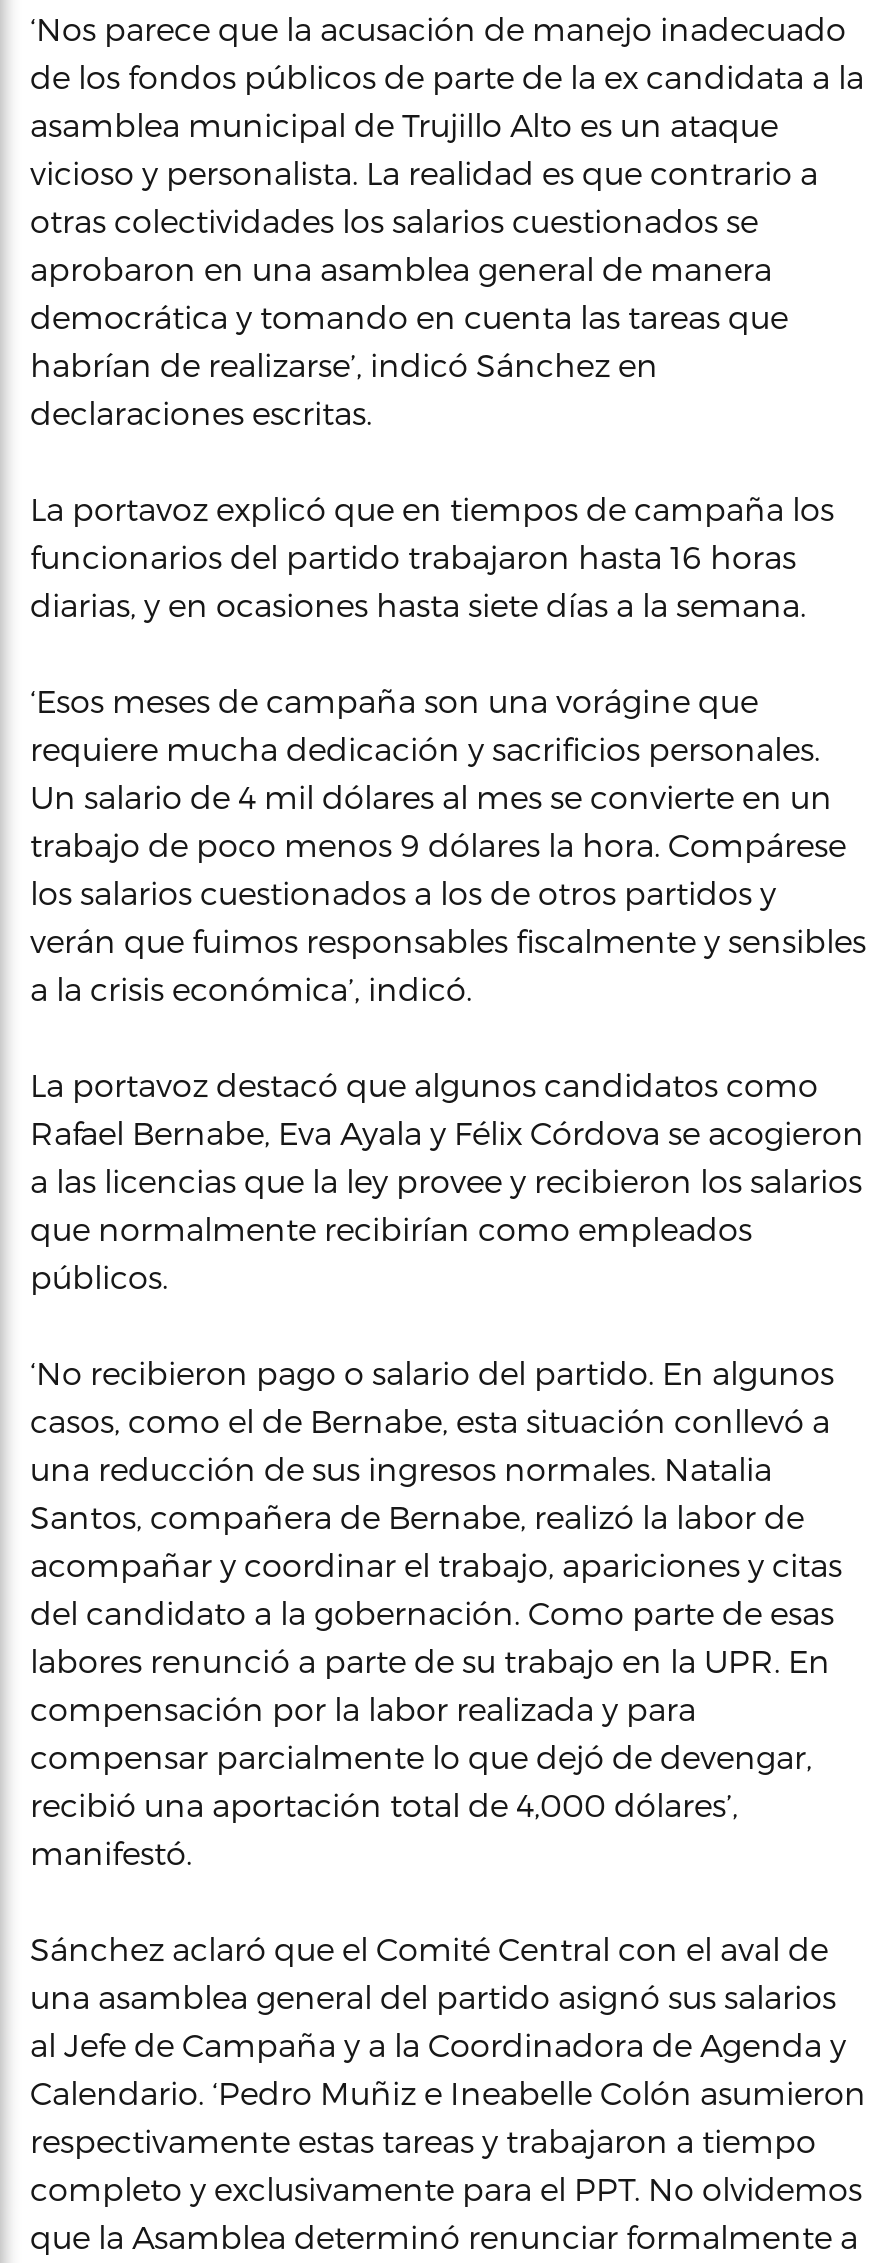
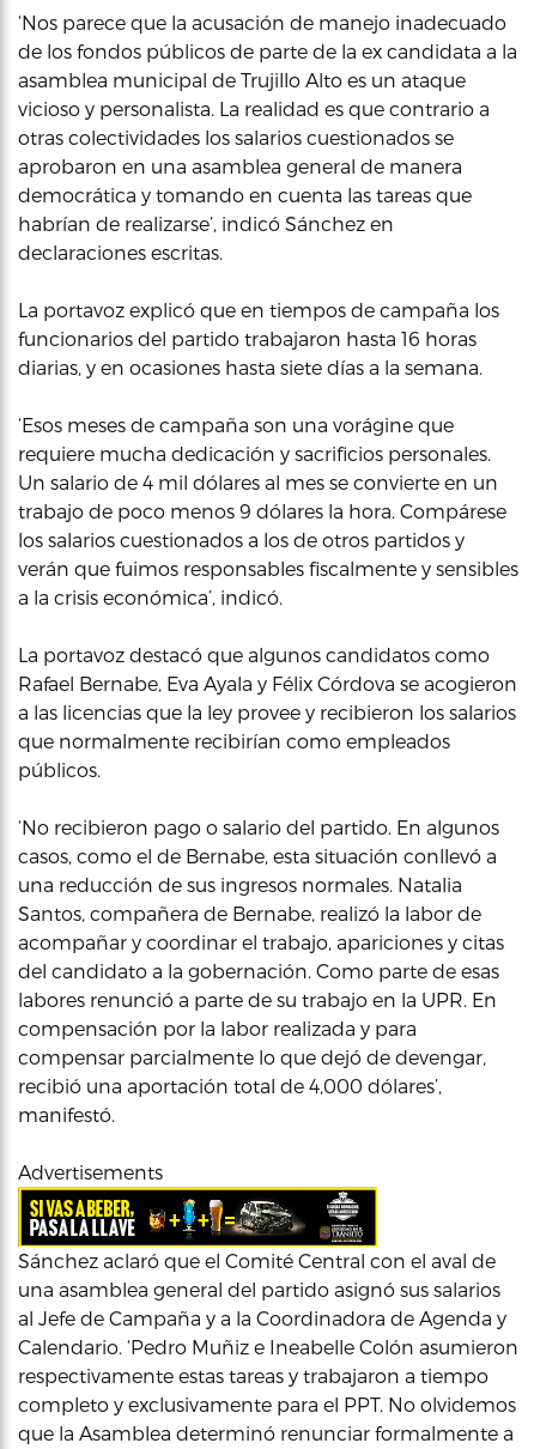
+ [image]

+ Advertisements
